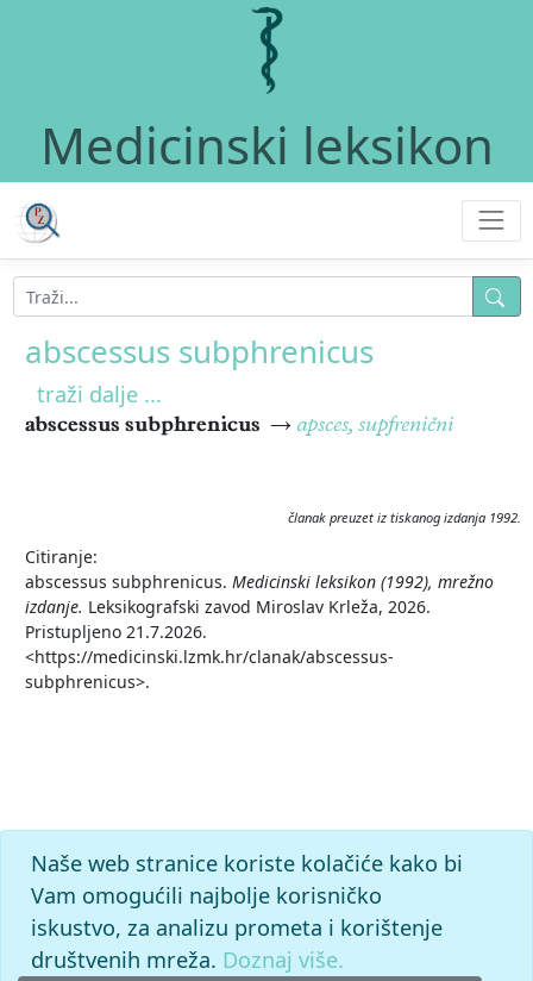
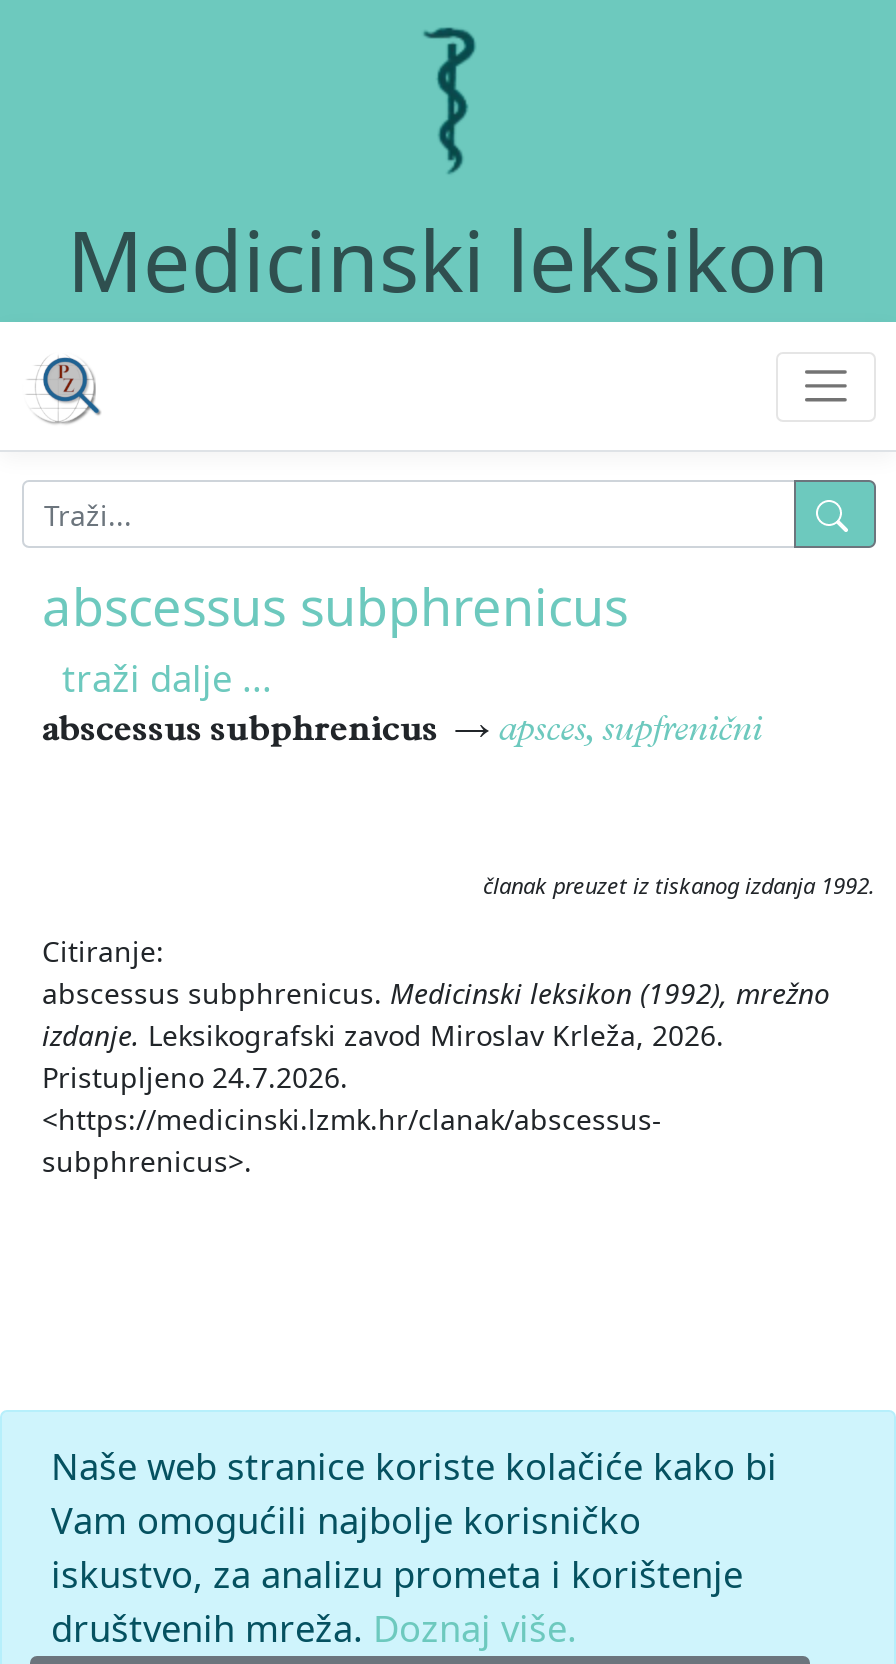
- Pristupljeno 21.7.2026.
+ Pristupljeno 24.7.2026.
